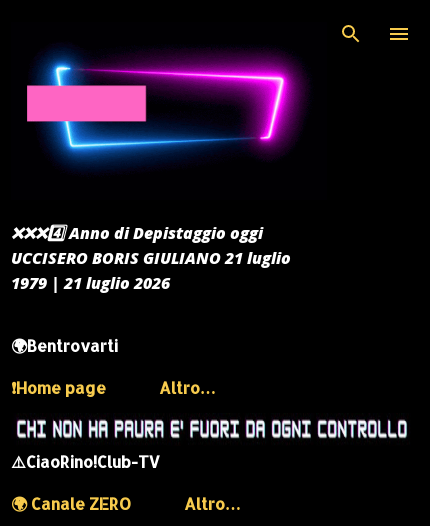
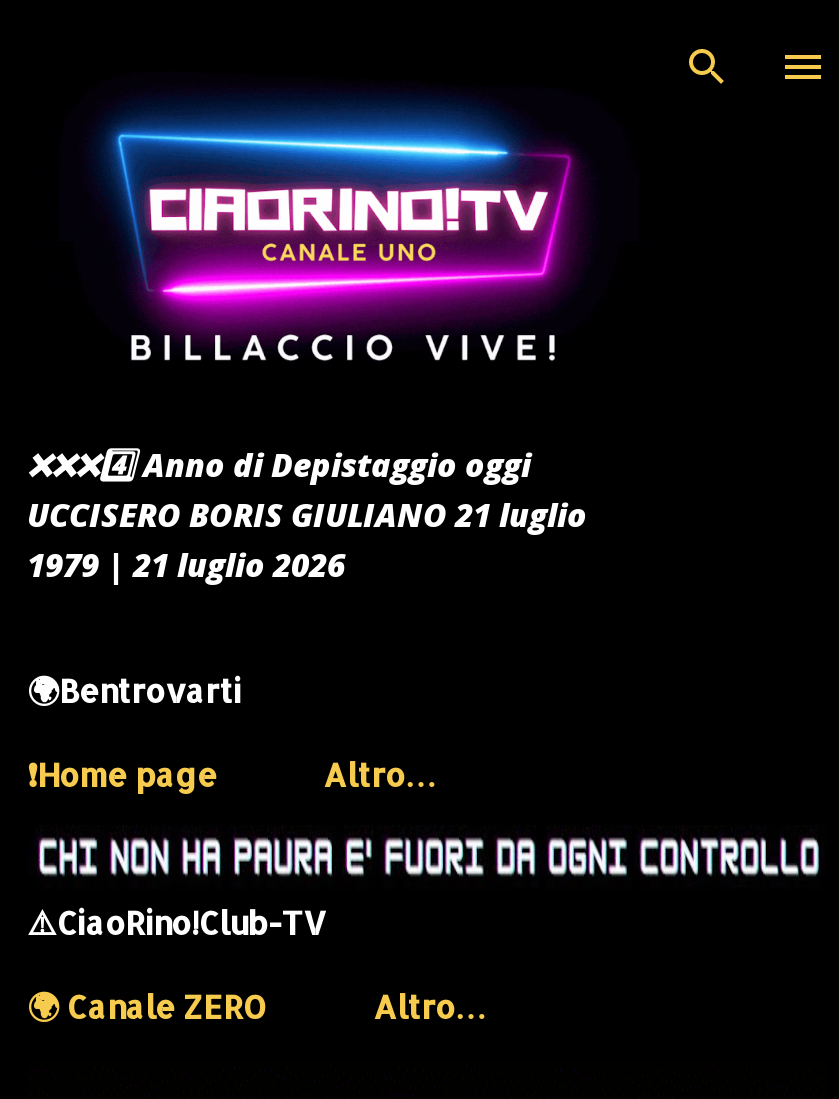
- [image]
+ [image]
